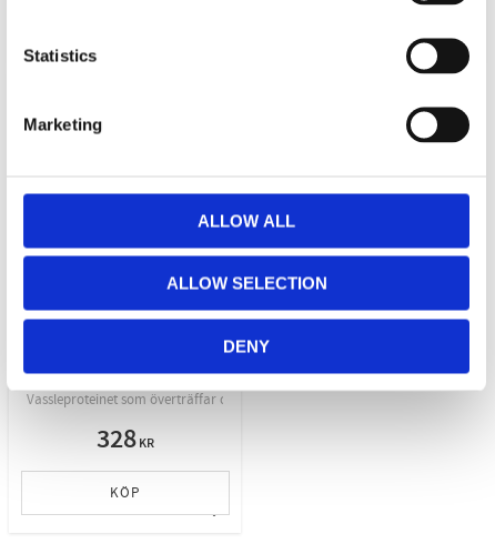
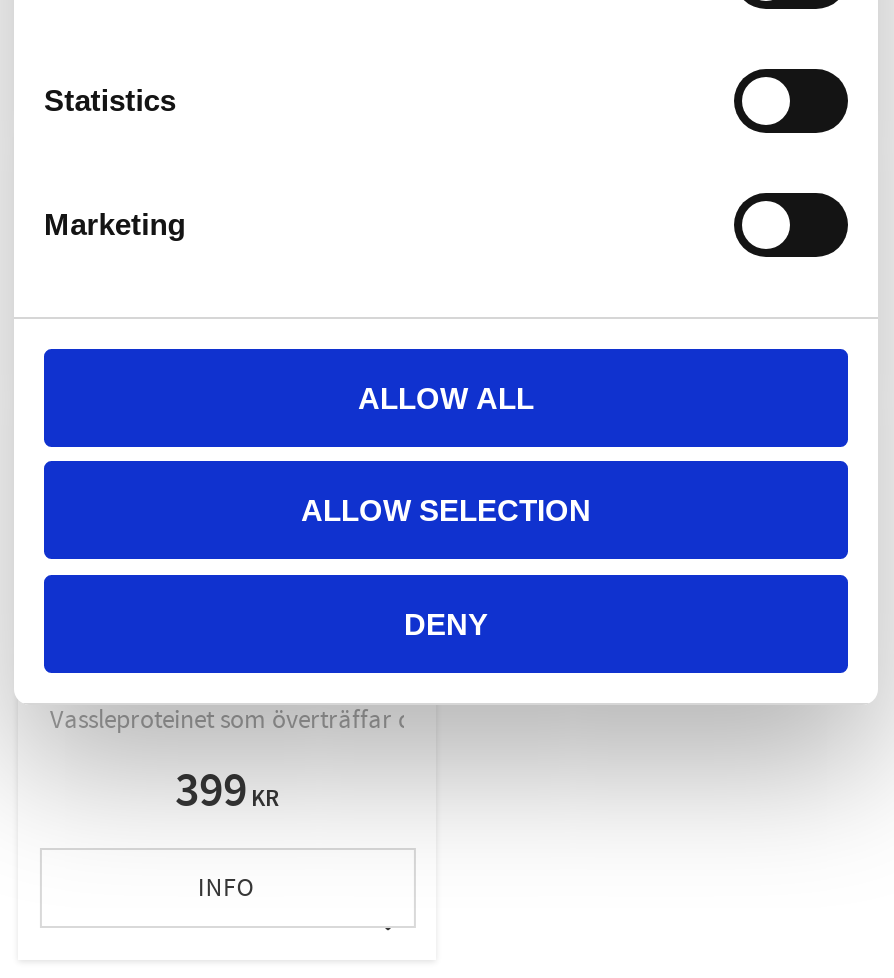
- 328KR
+ 399KR

- KÖP
+ INFO
